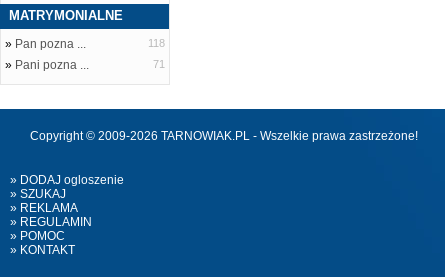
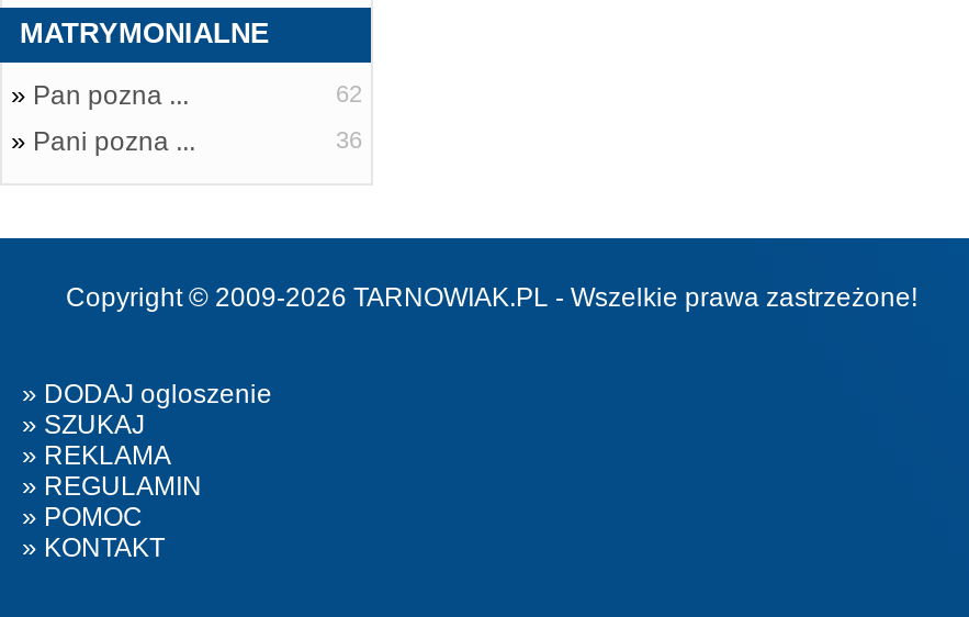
- 118
+ 62

- 71
+ 36
